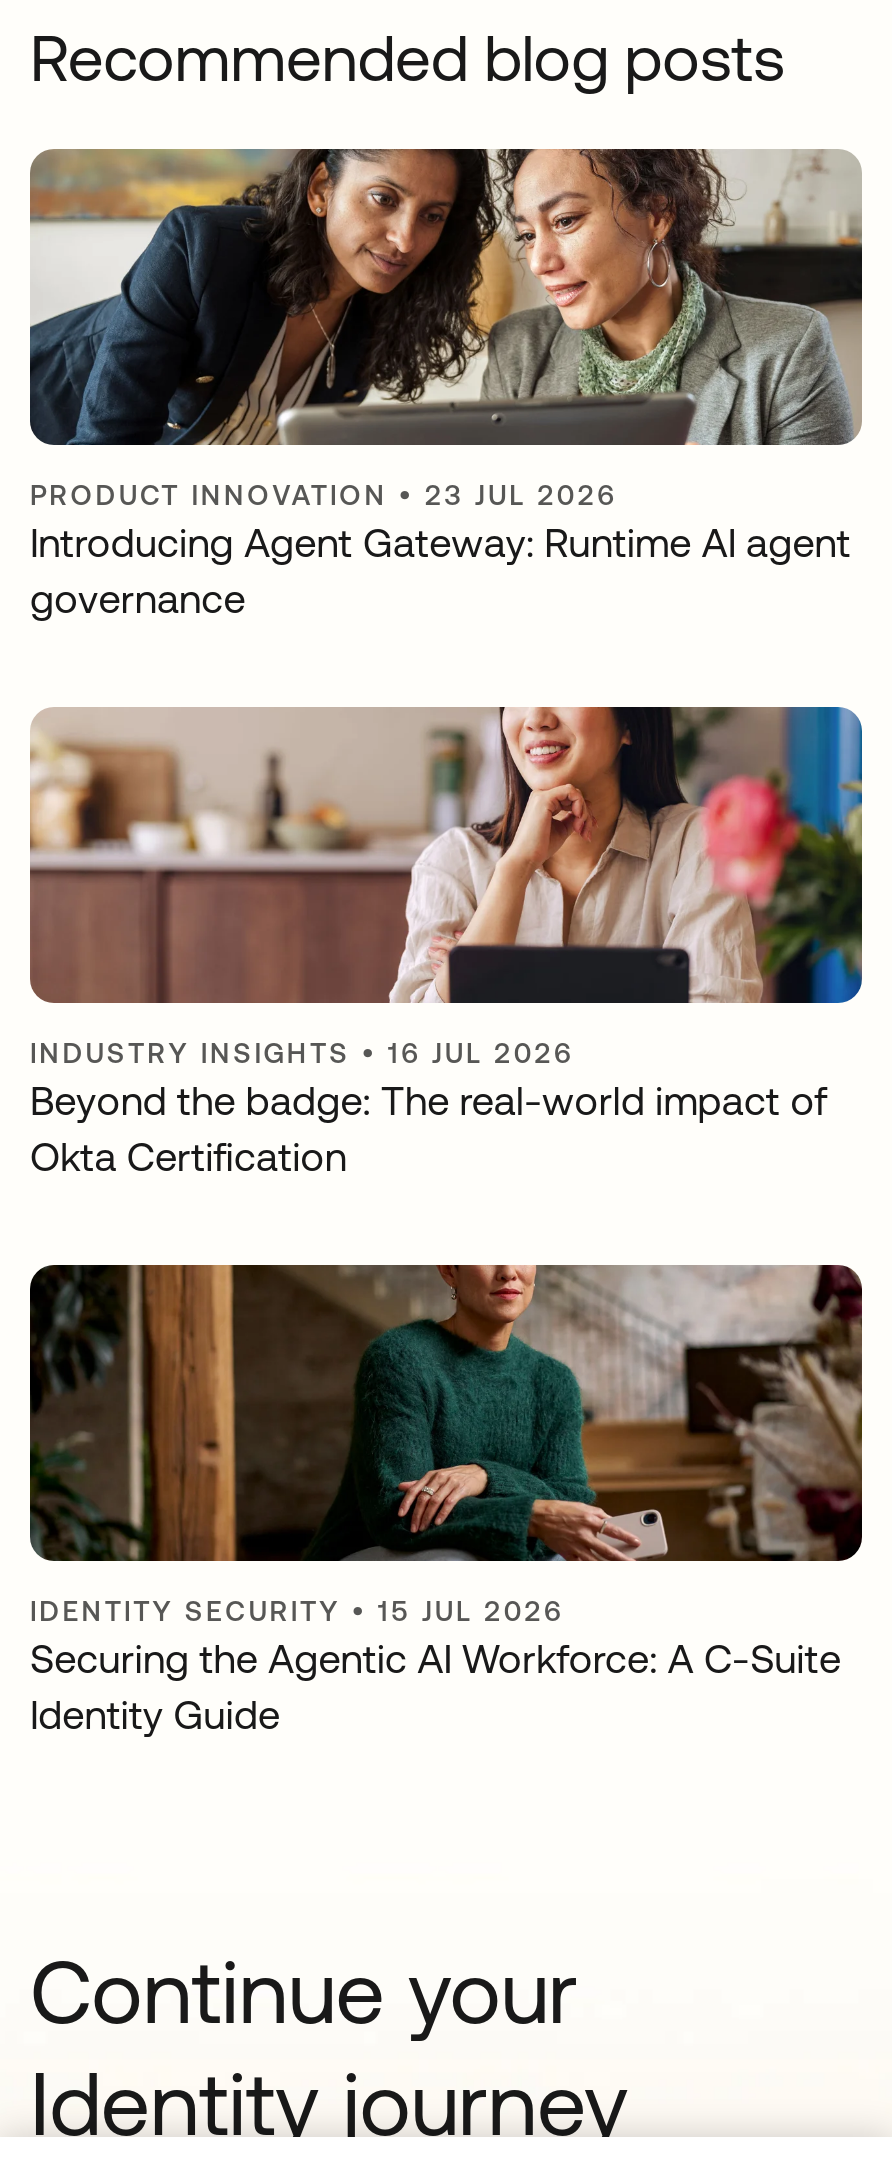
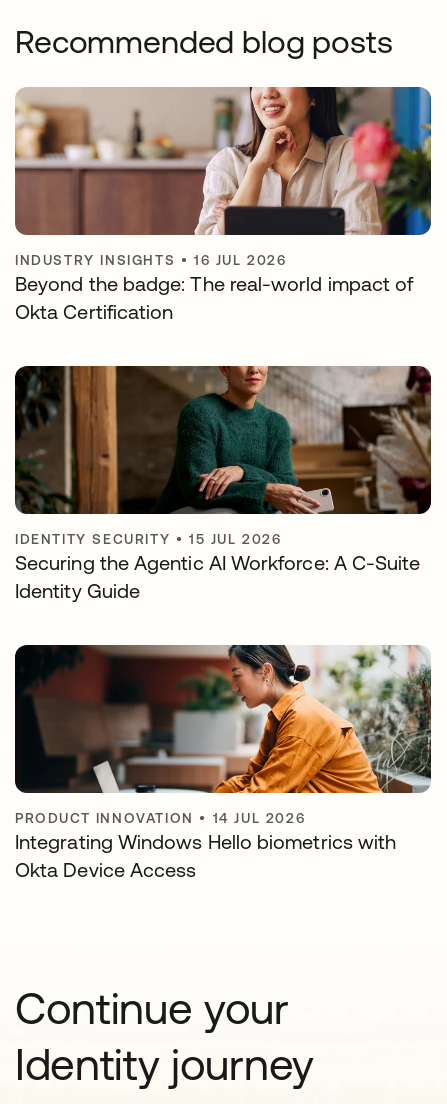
- [image]
- PRODUCT INNOVATION • 23 JUL 2026
- Introducing Agent Gateway: Runtime AI agent
- governance

moved up: [image] | INDUSTRY INSIGHTS • 16 JUL 2026 | Beyond the badge: The real-world impact of | Okta Certification | IDENTITY SECURITY • 15 JUL 2026 | Securing the Agentic AI Workforce: A C-Suite | Identity Guide

+ [image]
+ PRODUCT INNOVATION • 14 JUL 2026
+ Integrating Windows Hello biometrics with
+ Okta Device Access
